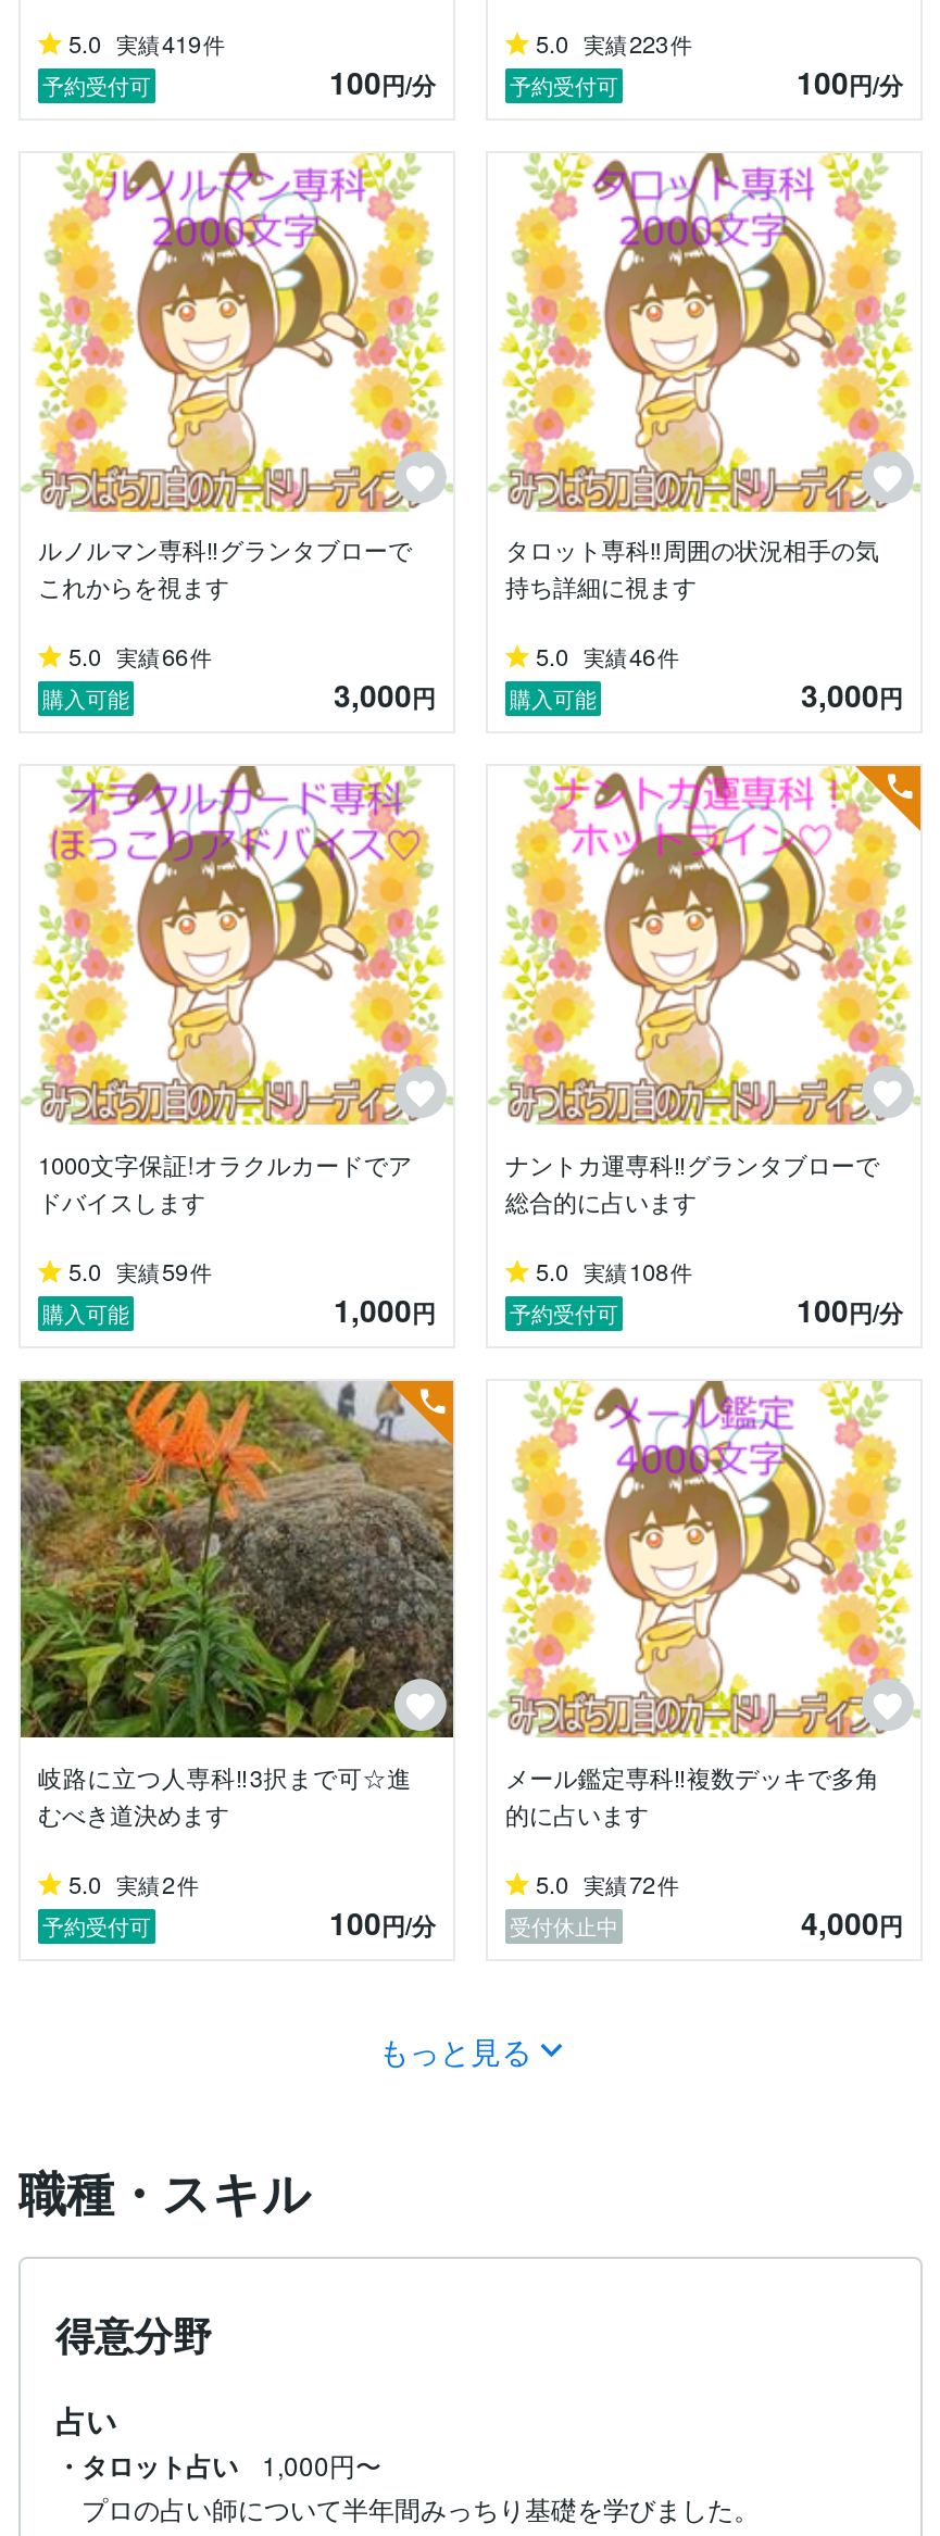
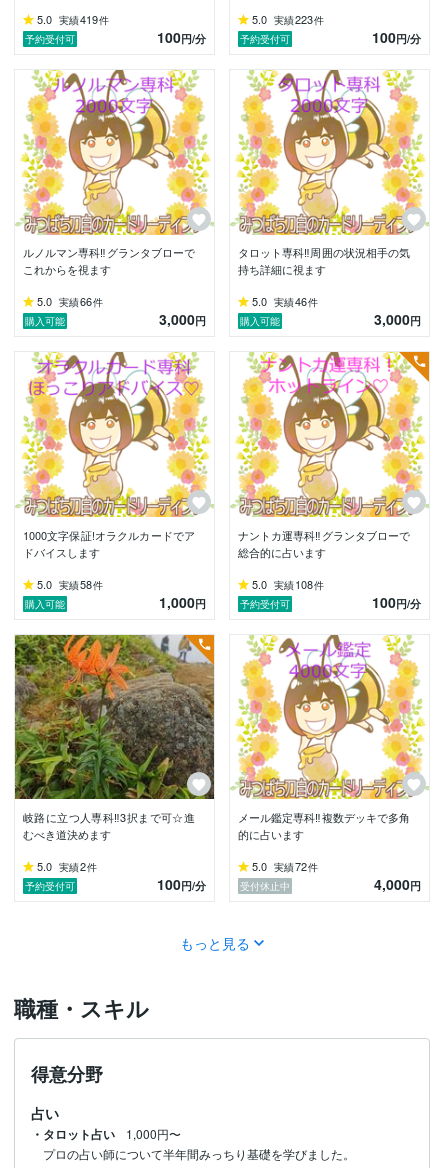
- 5.0 実績59件
+ 5.0 実績58件
